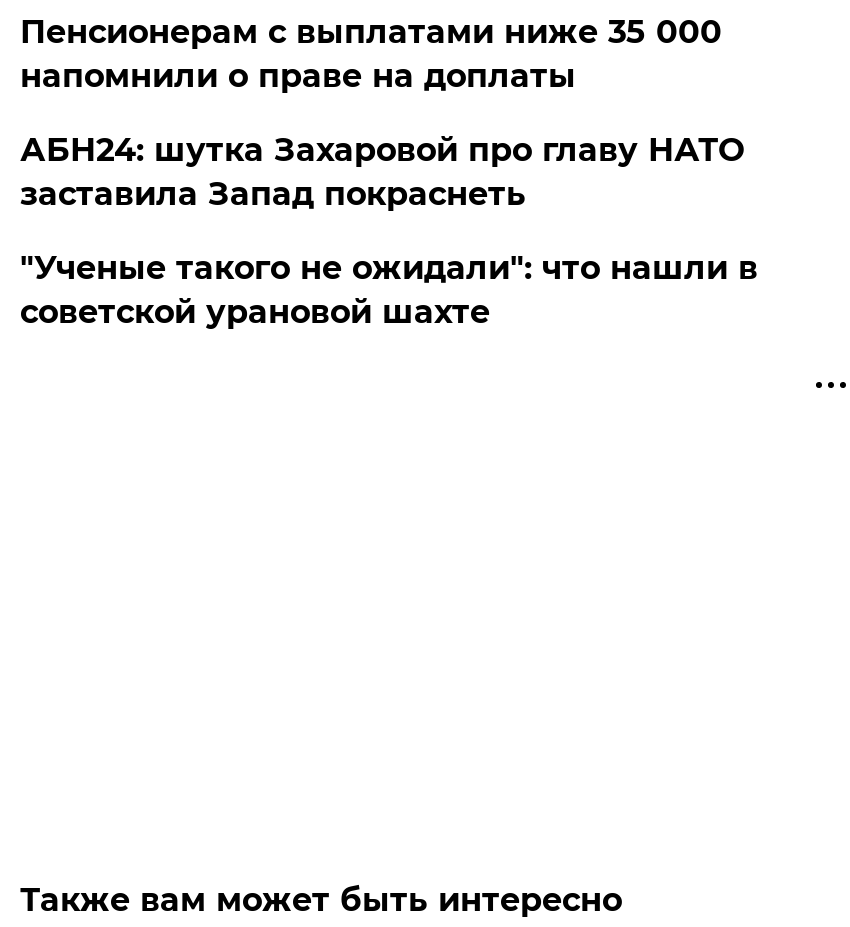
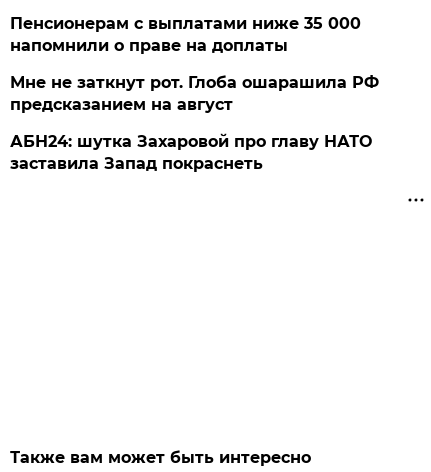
+ Мне не заткнут рот. Глоба ошарашила РФ
+ предсказанием на август

moved down: АБН24: шутка Захаровой про главу НАТО | заставила Запад покраснеть

- "Ученые такого не ожидали": что нашли в
- советской урановой шахте
